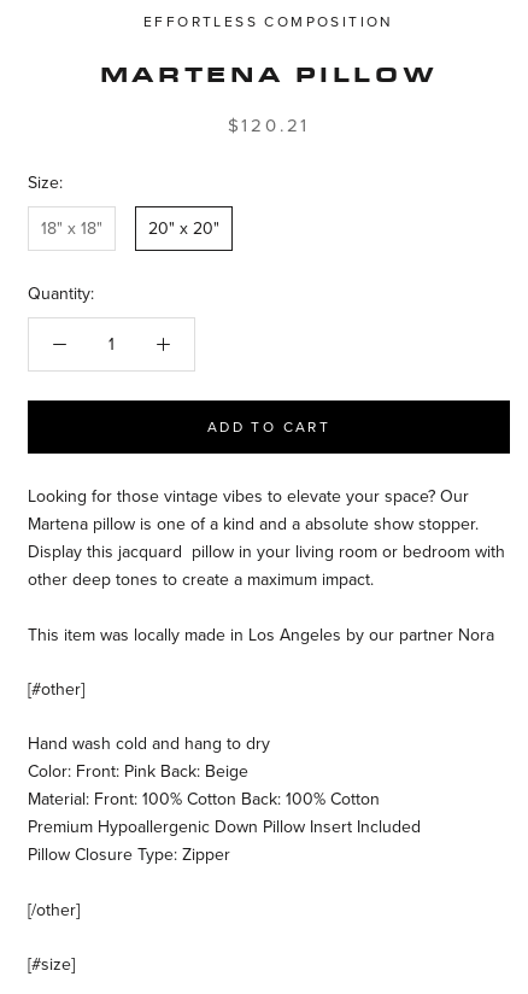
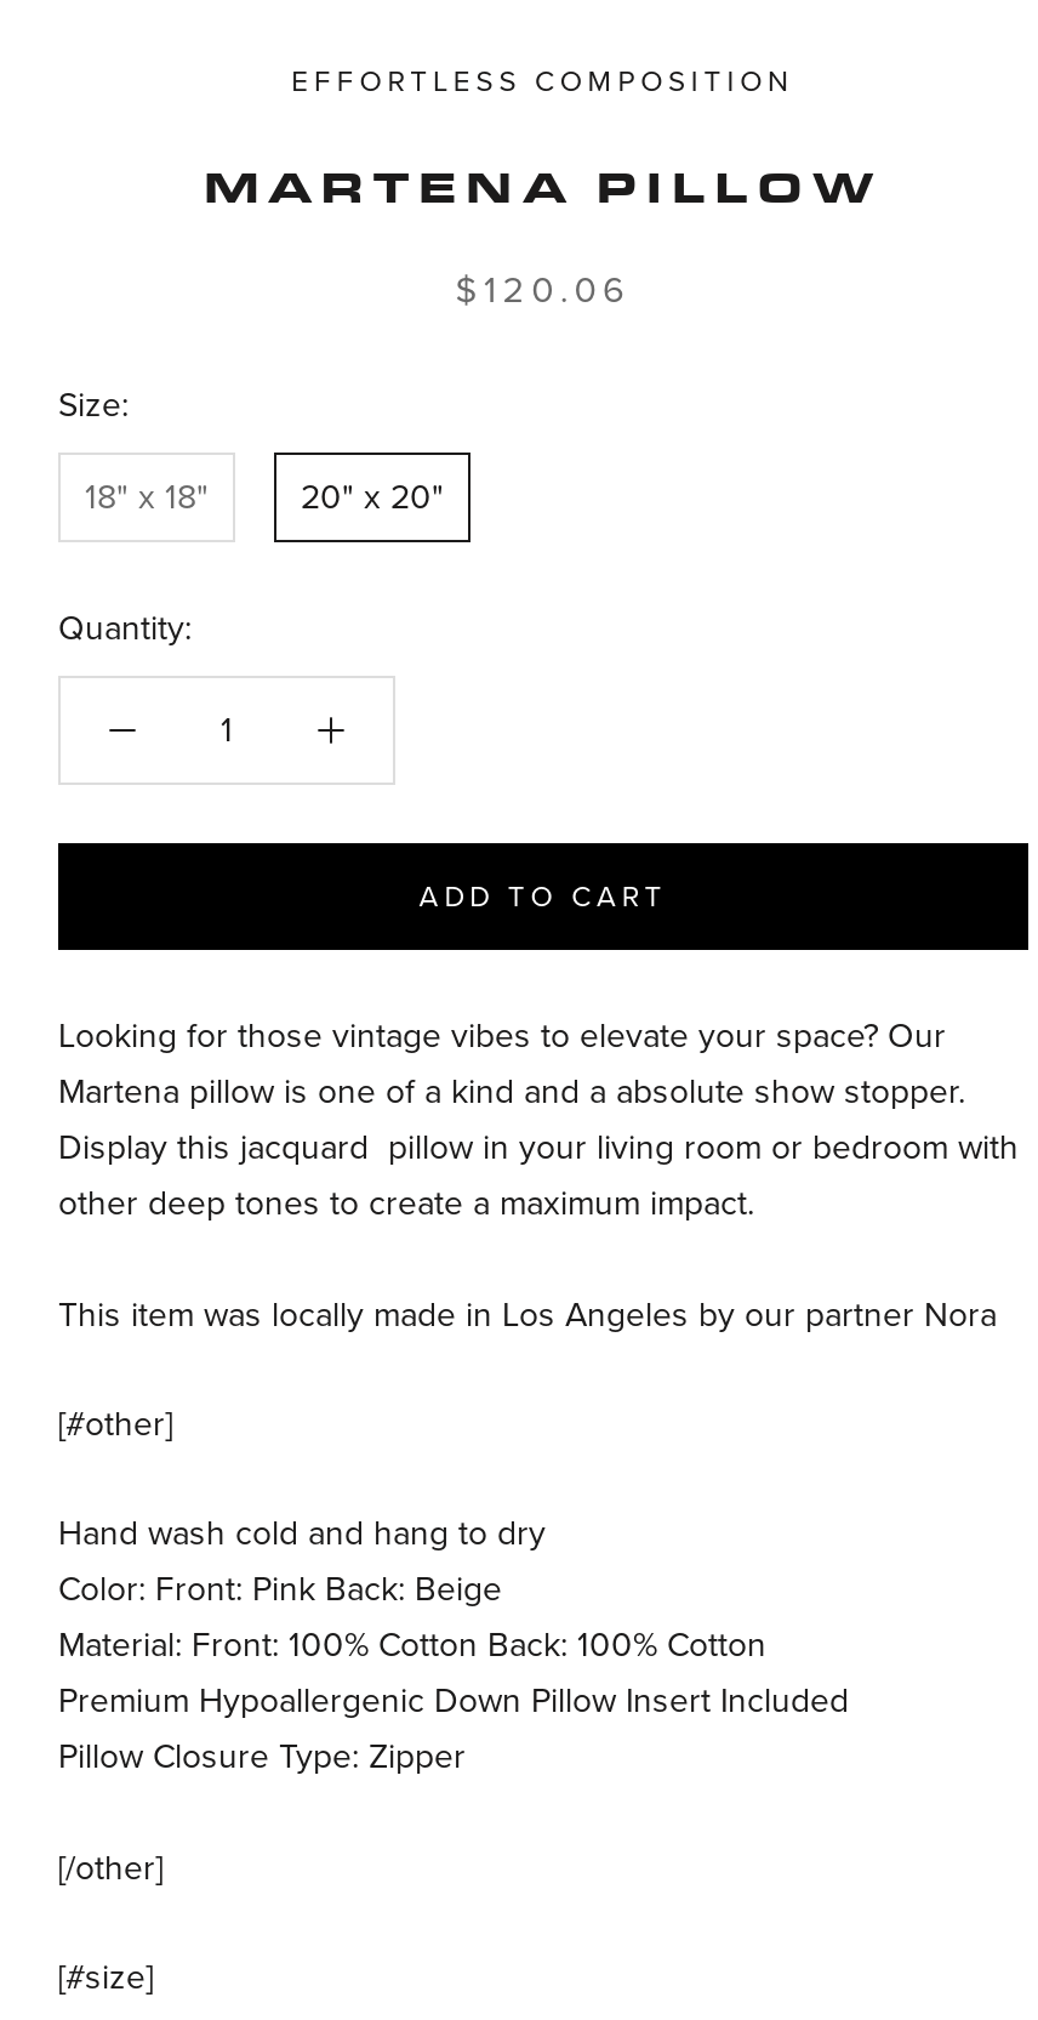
- $120.21
+ $120.06
